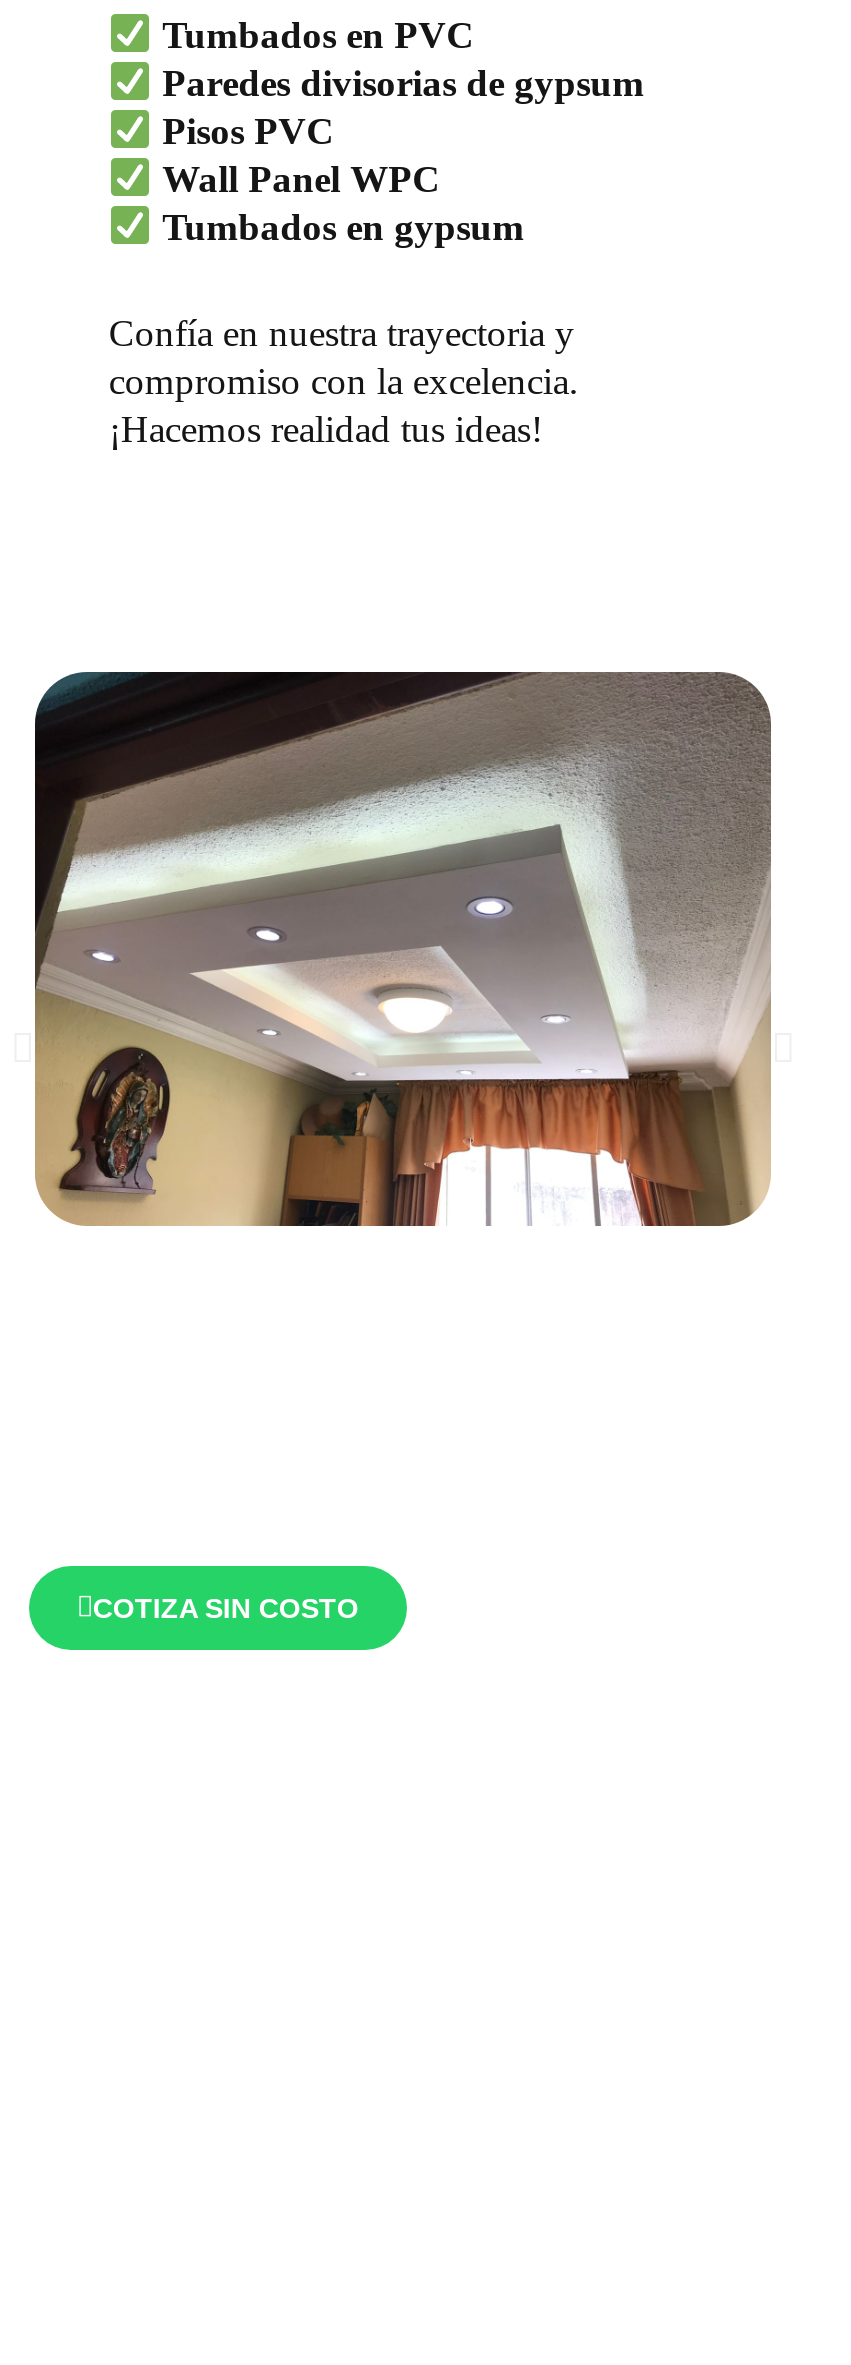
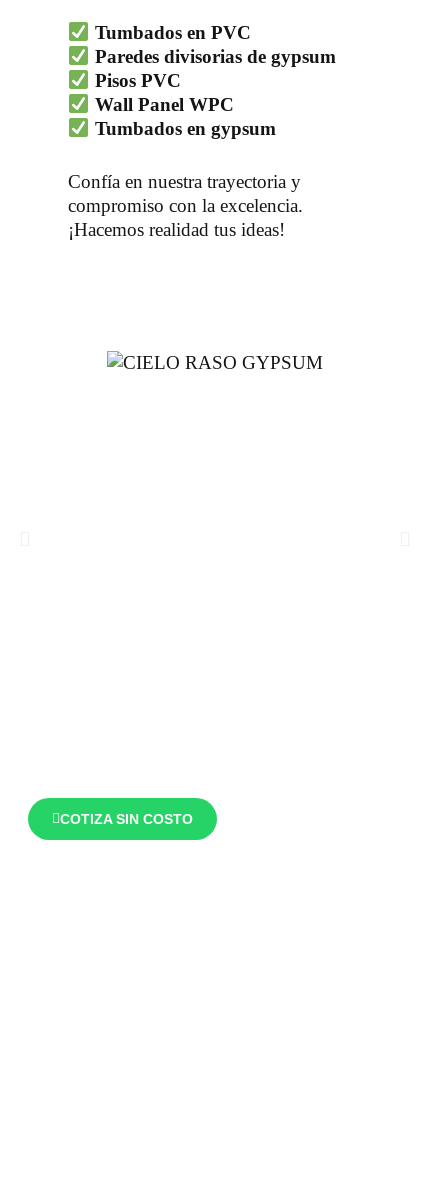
- [image]
